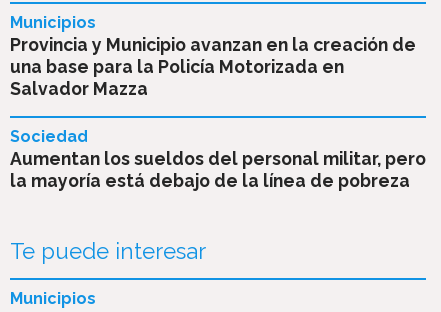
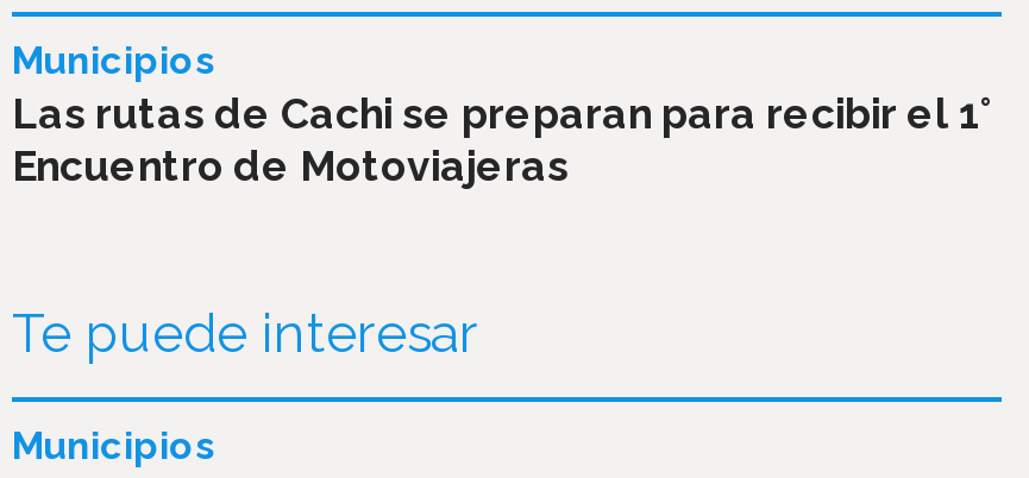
- Provincia y Municipio avanzan en la creación de
- una base para la Policía Motorizada en
- Salvador Mazza
+ Las rutas de Cachi se preparan para recibir el 1°
+ Encuentro de Motoviajeras

- Sociedad

- Aumentan los sueldos del personal militar, pero
- la mayoría está debajo de la línea de pobreza
